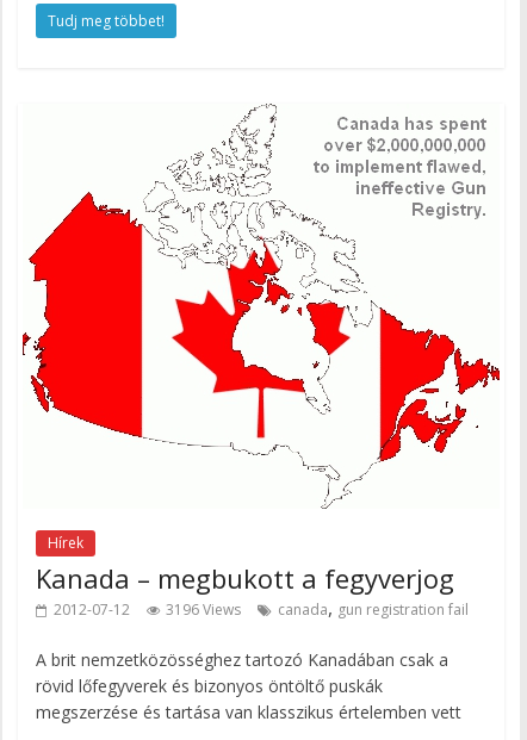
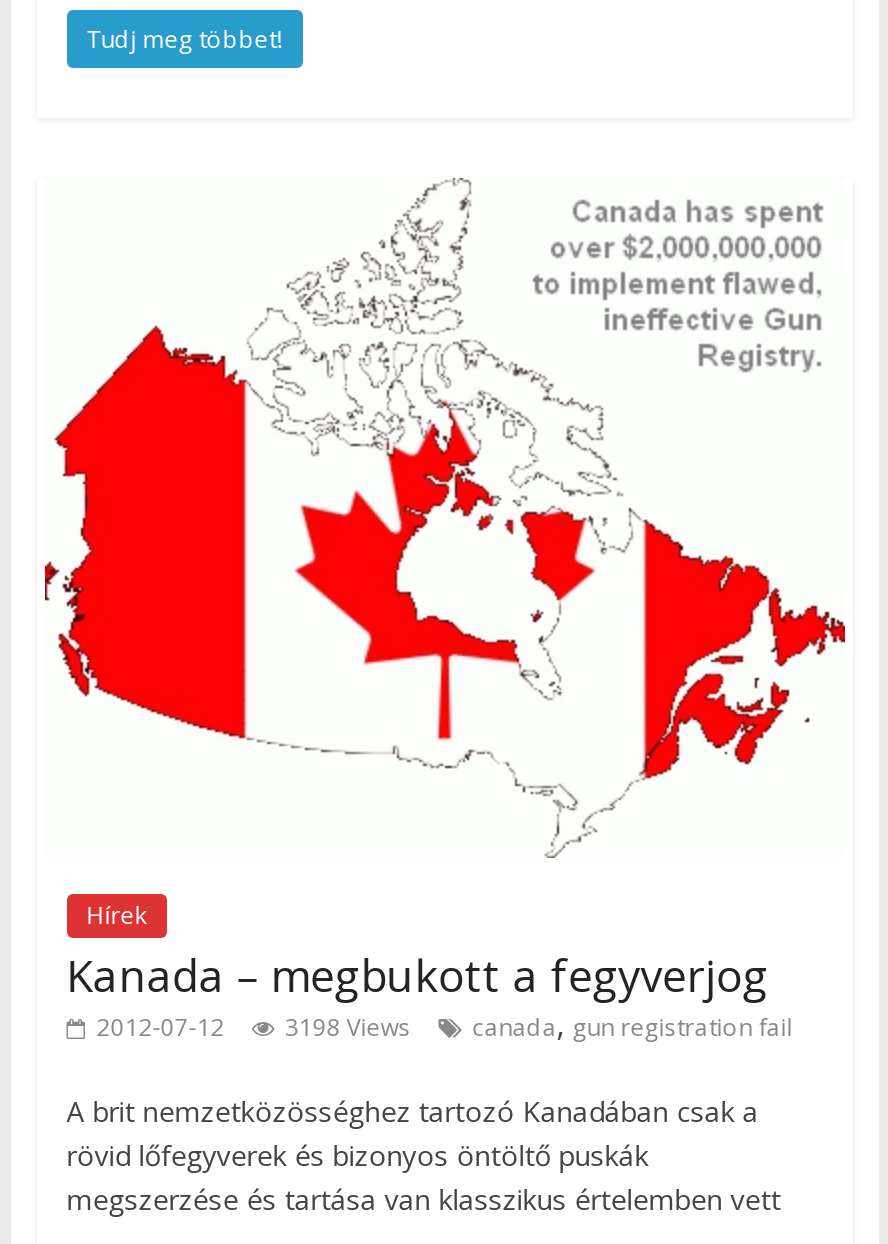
- 2012-07-12 3196 Views canada, gun registration fail
+ 2012-07-12 3198 Views canada, gun registration fail
